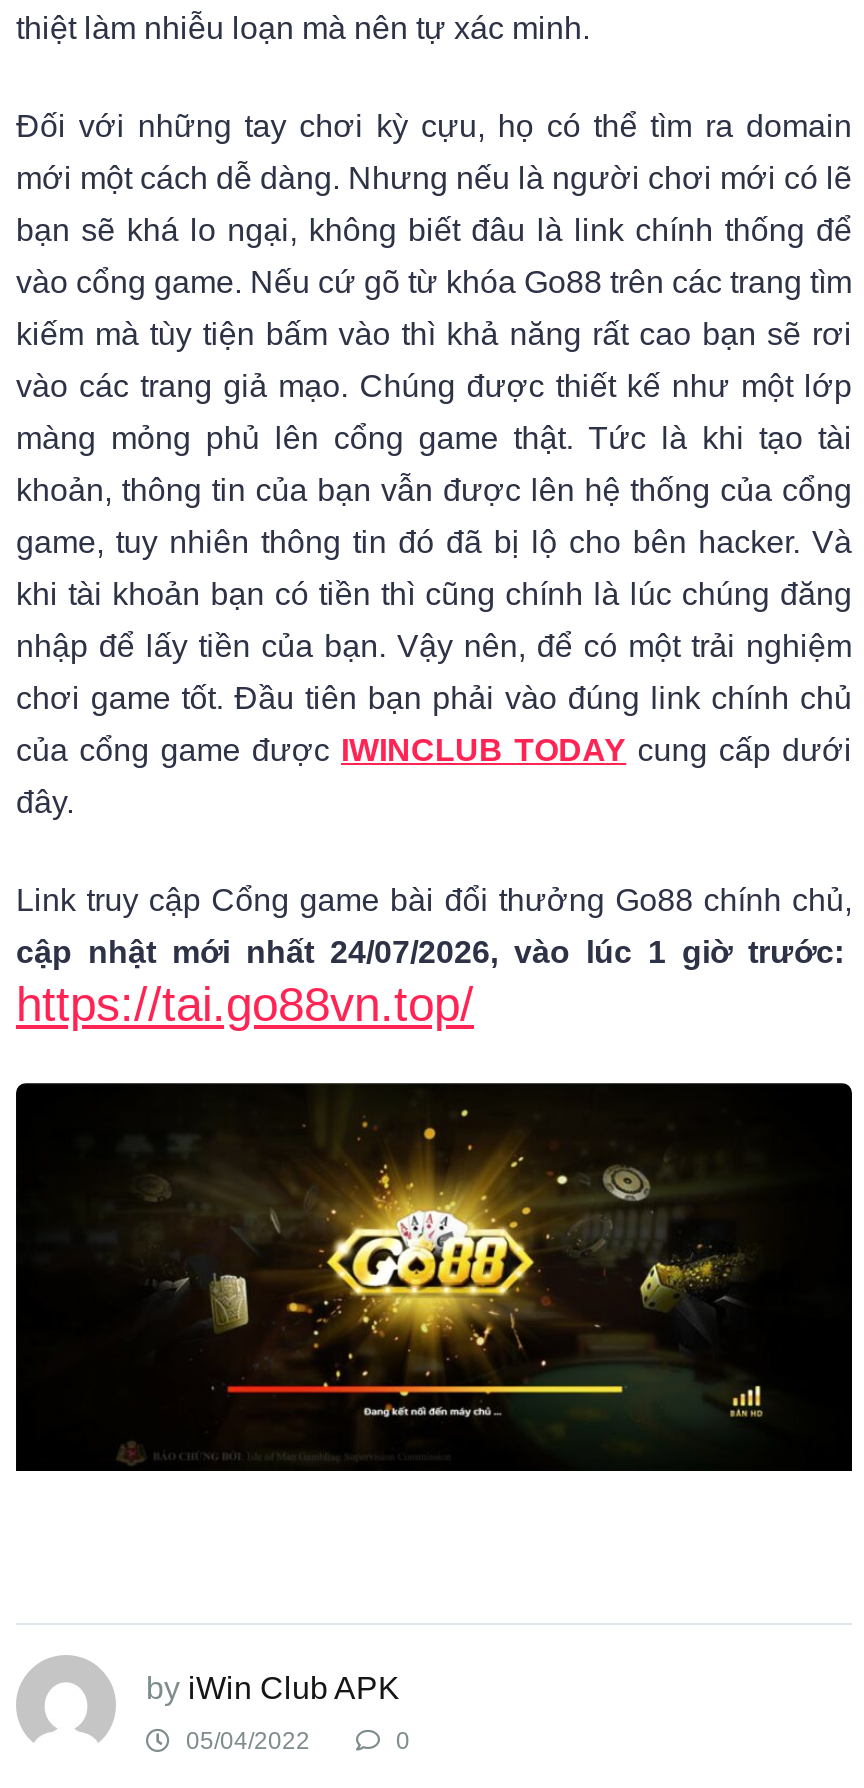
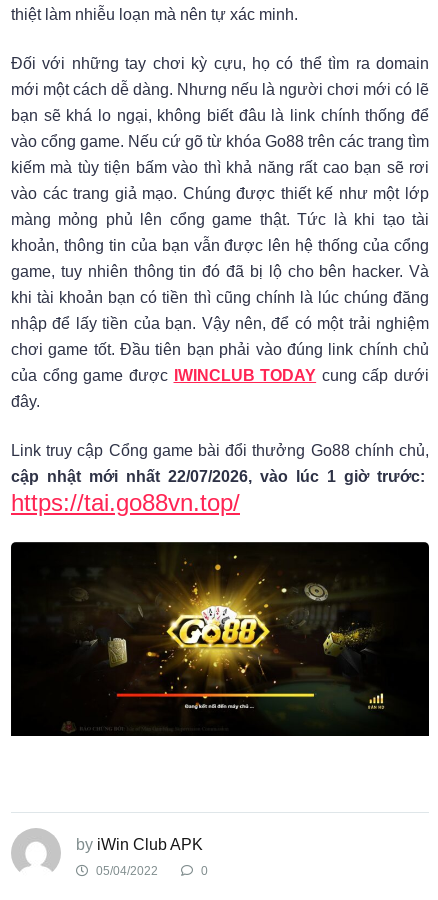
- cập nhật mới nhất 24/07/2026, vào lúc 1 giờ trước:
+ cập nhật mới nhất 22/07/2026, vào lúc 1 giờ trước:
